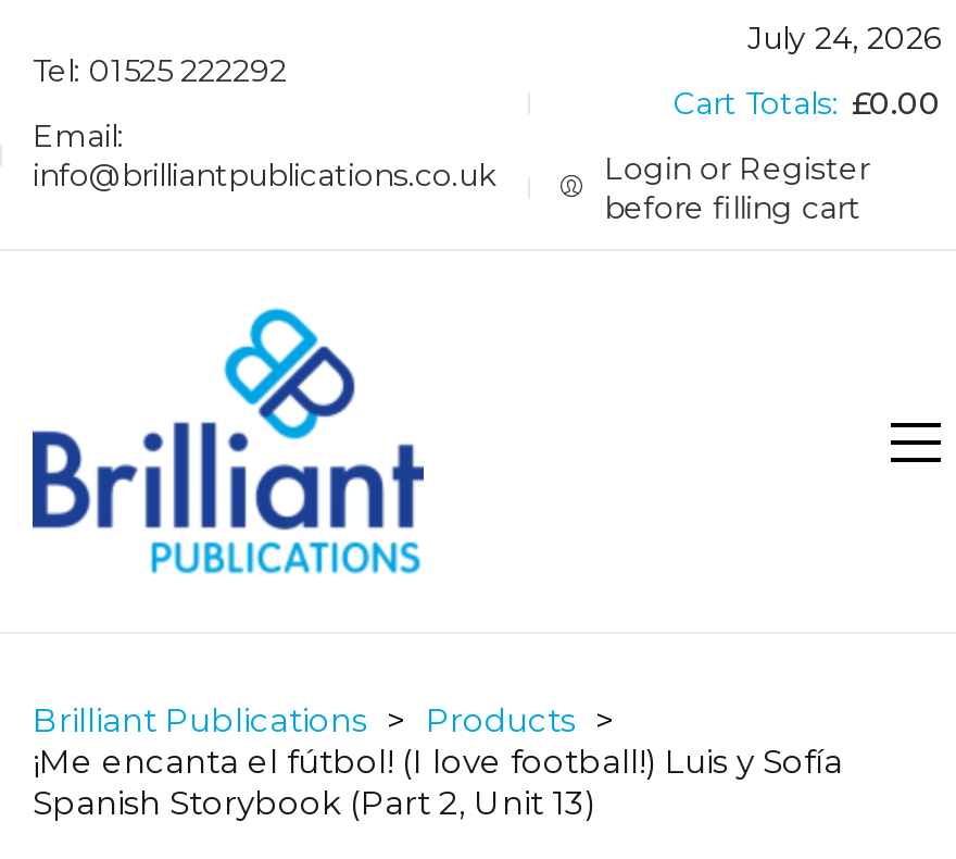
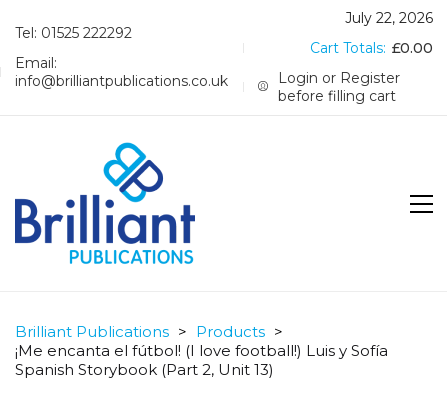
- July 24, 2026
+ July 22, 2026
